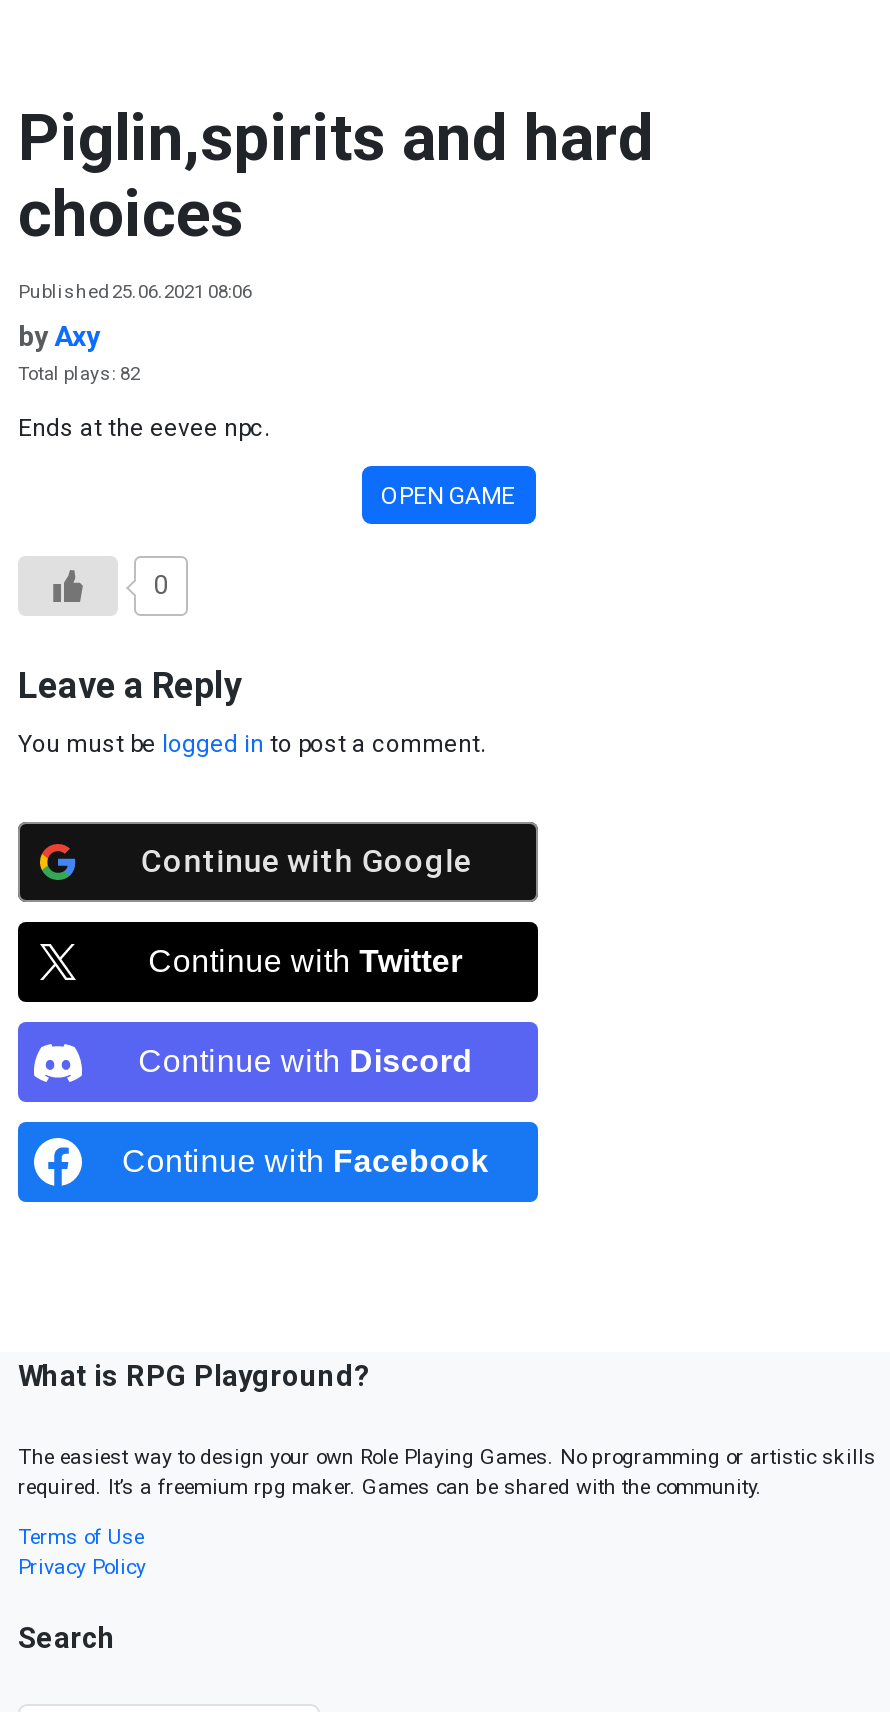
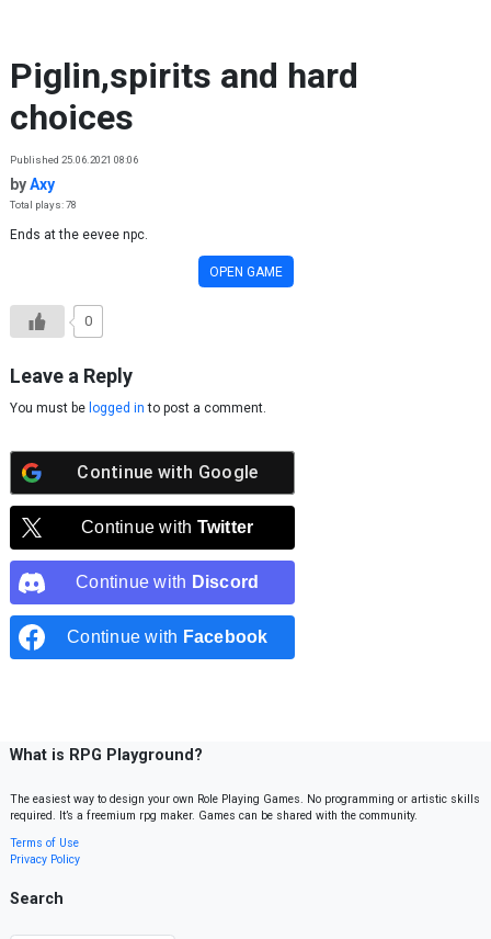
- Total plays: 82
+ Total plays: 78
